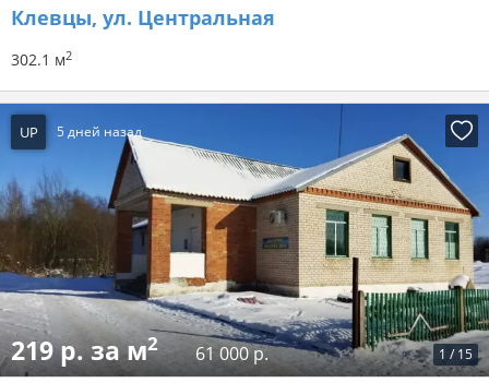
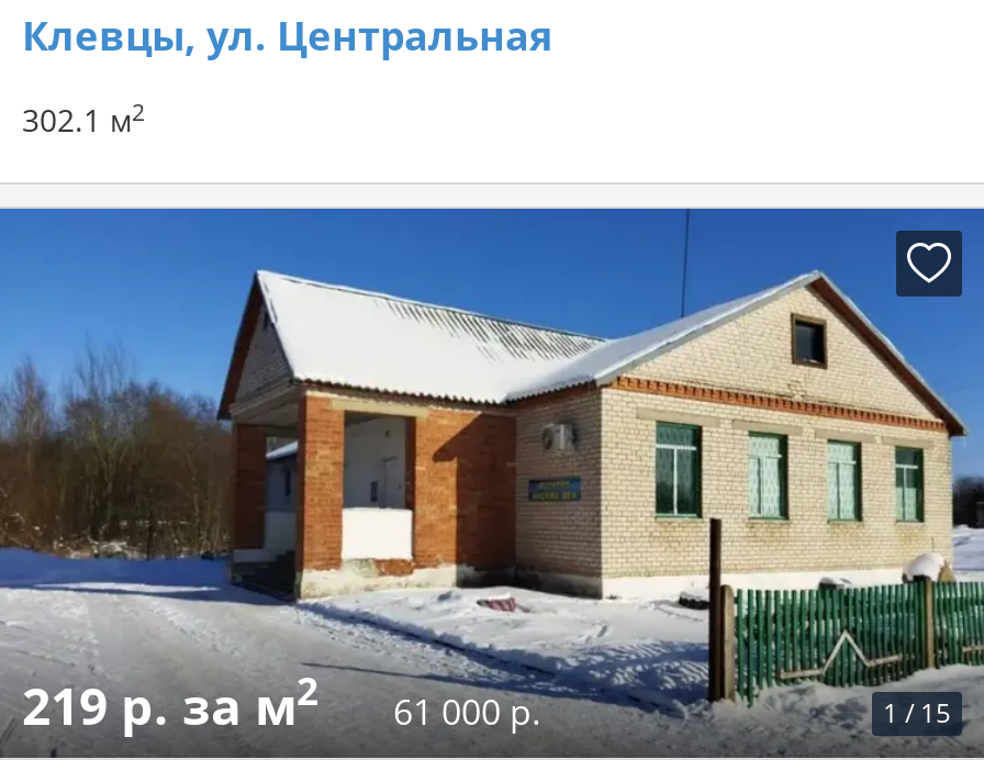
- UP
- 5 дней назад
